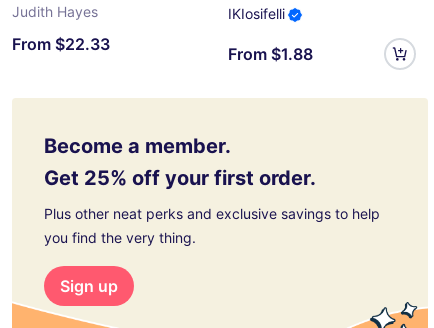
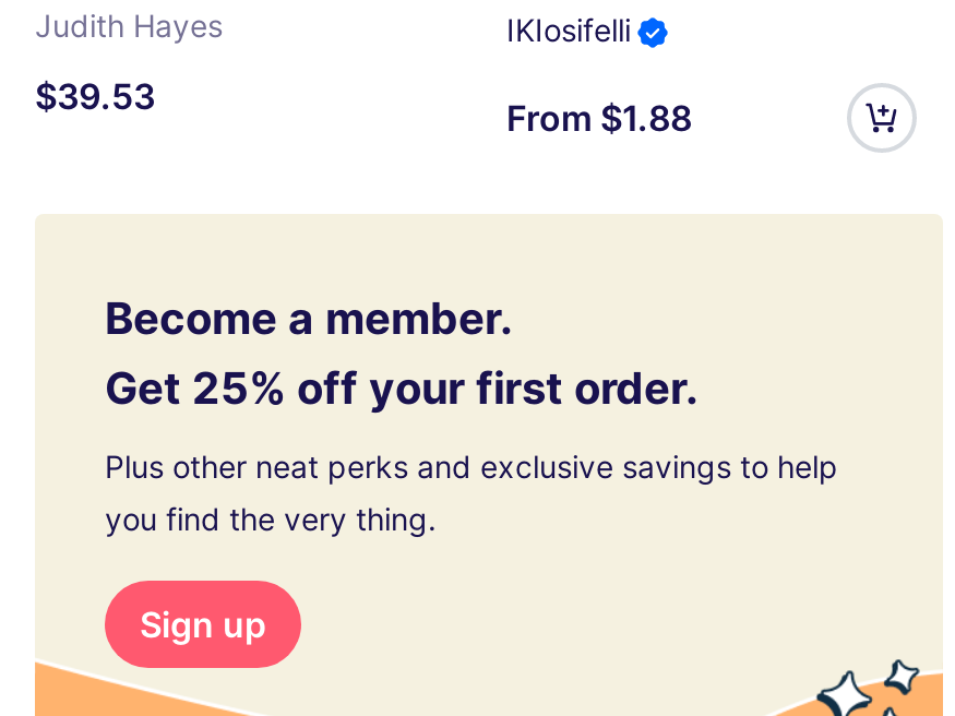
- From $22.33
+ $39.53
